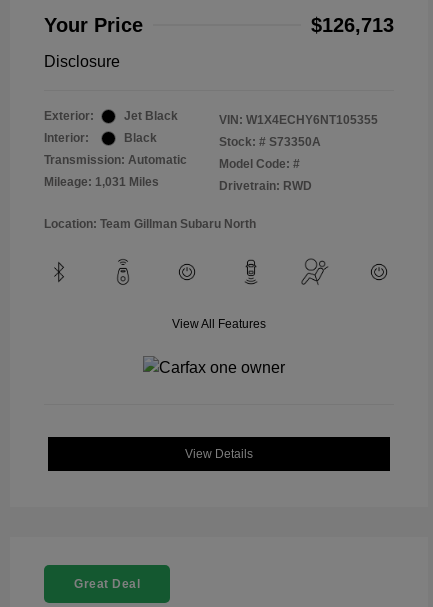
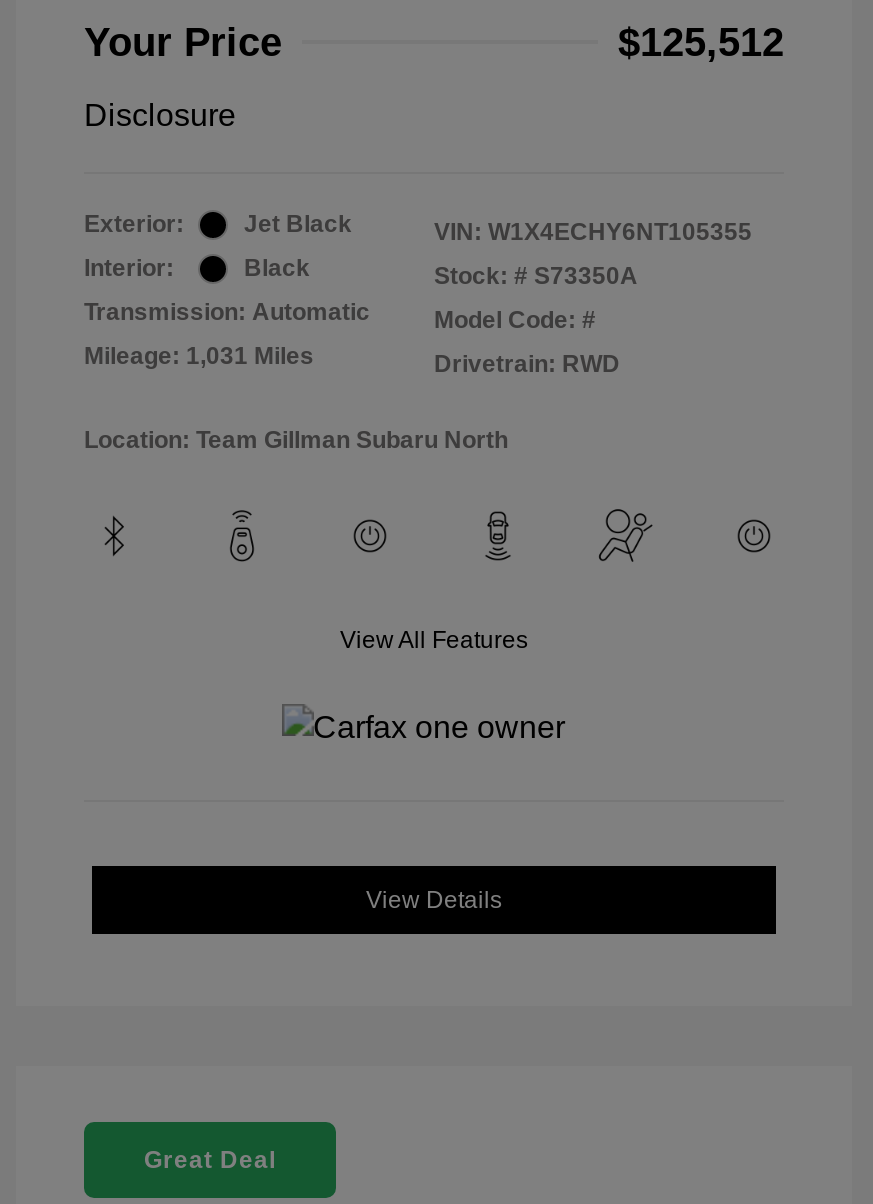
- $126,713
+ $125,512
